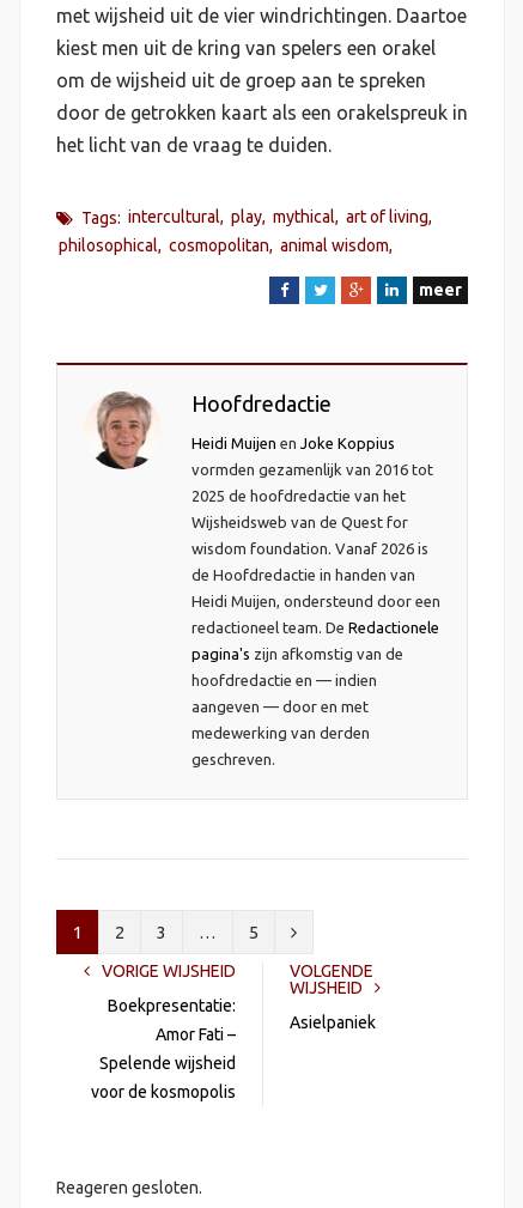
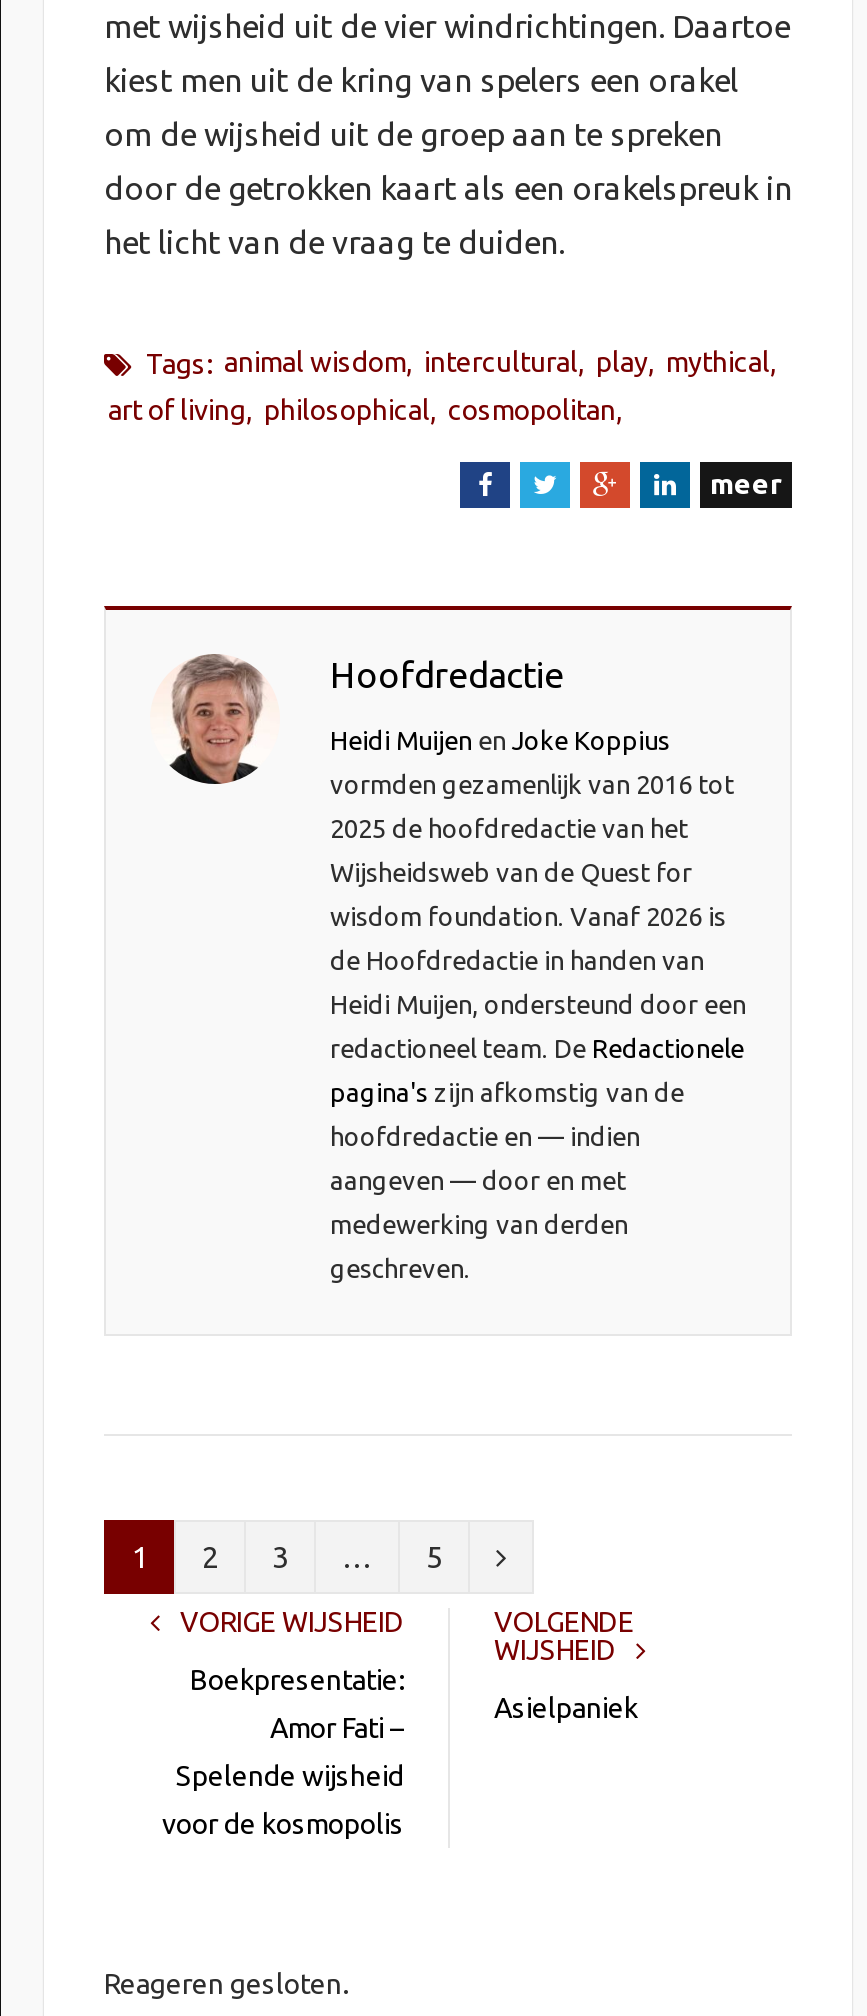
- Tags: intercultural play mythical art of living
- philosophical cosmopolitan animal wisdom
+ Tags: animal wisdom intercultural play mythical
+ art of living philosophical cosmopolitan
